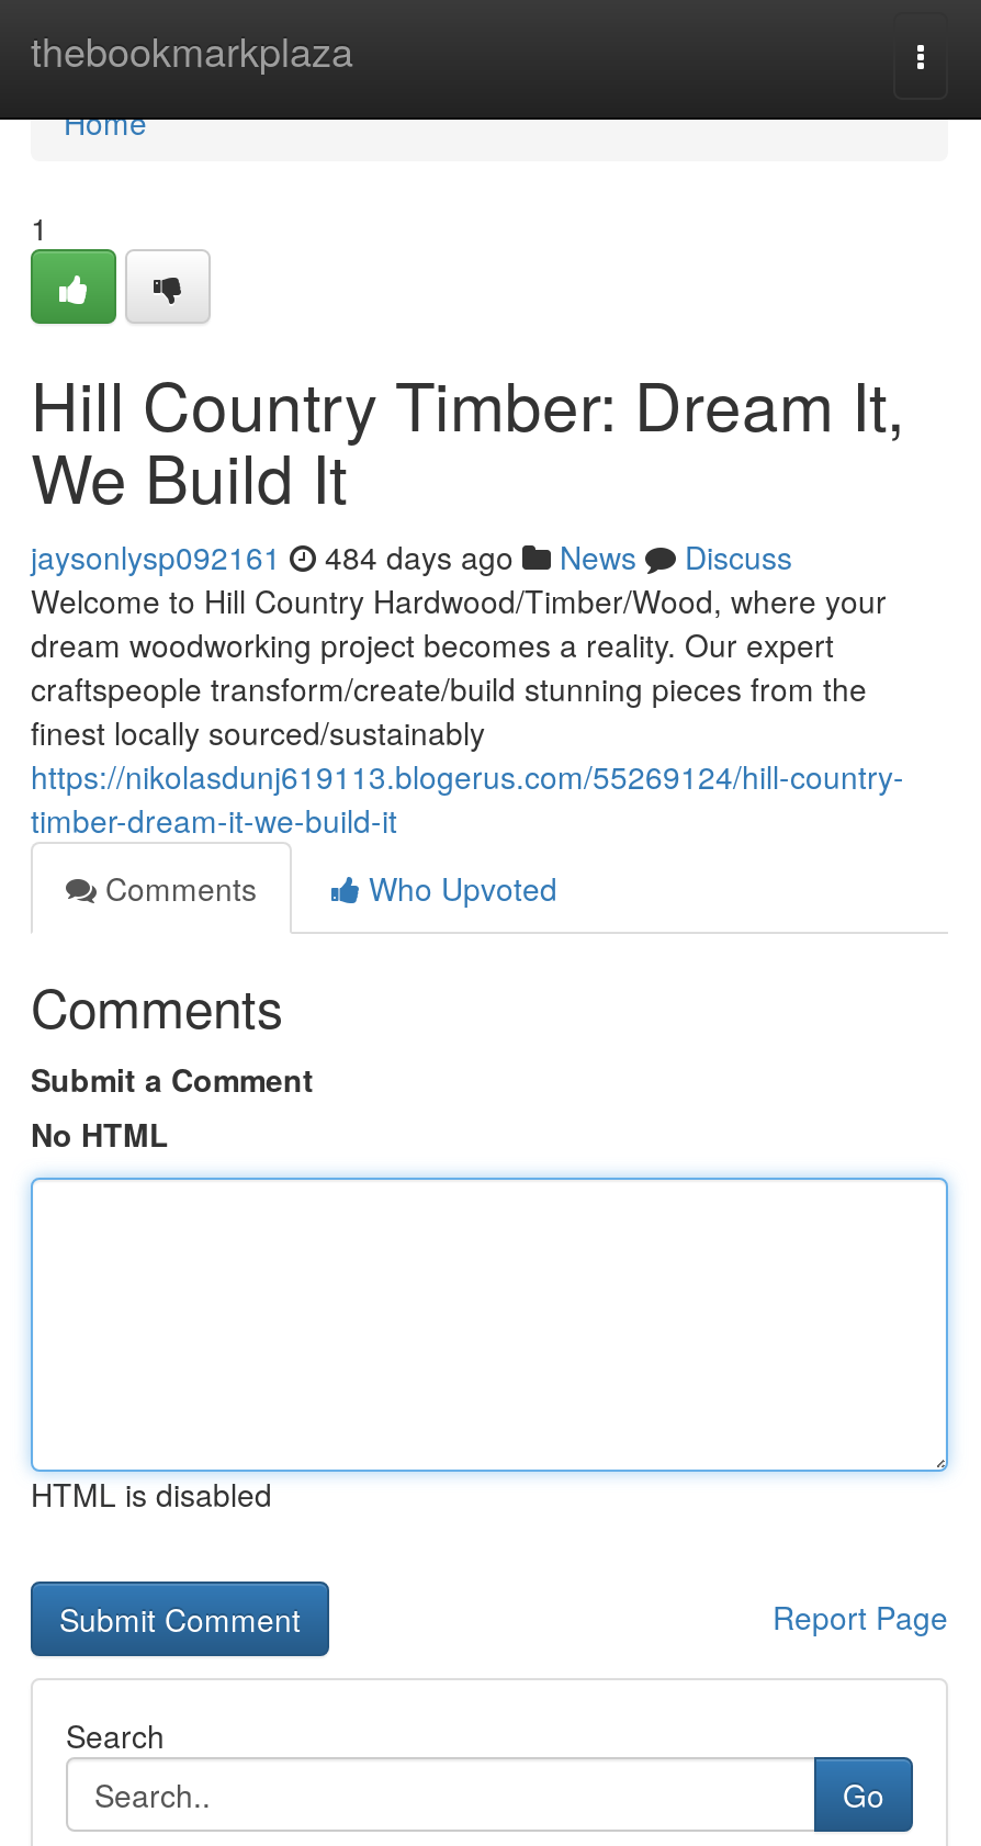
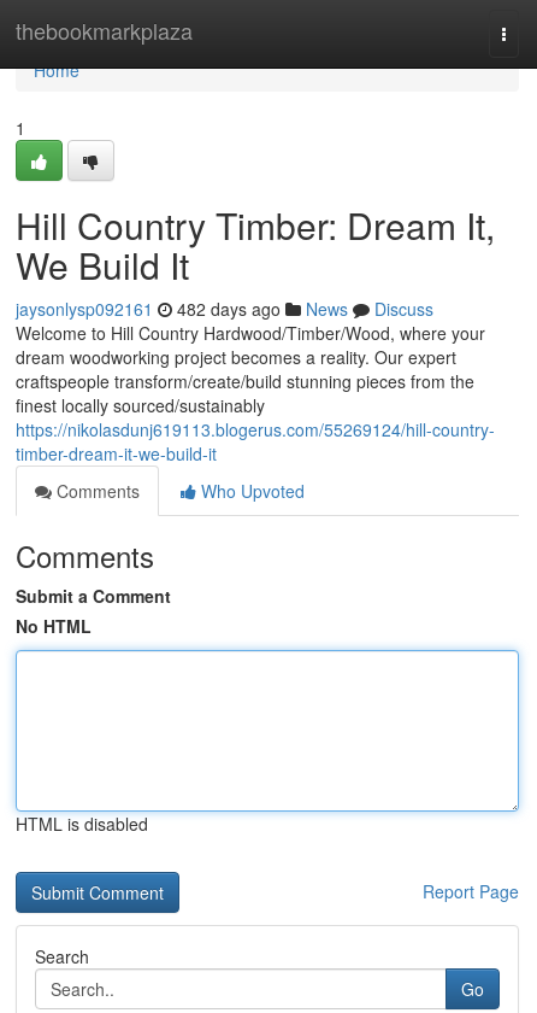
- jaysonlysp092161 484 days ago News Discuss
+ jaysonlysp092161 482 days ago News Discuss
